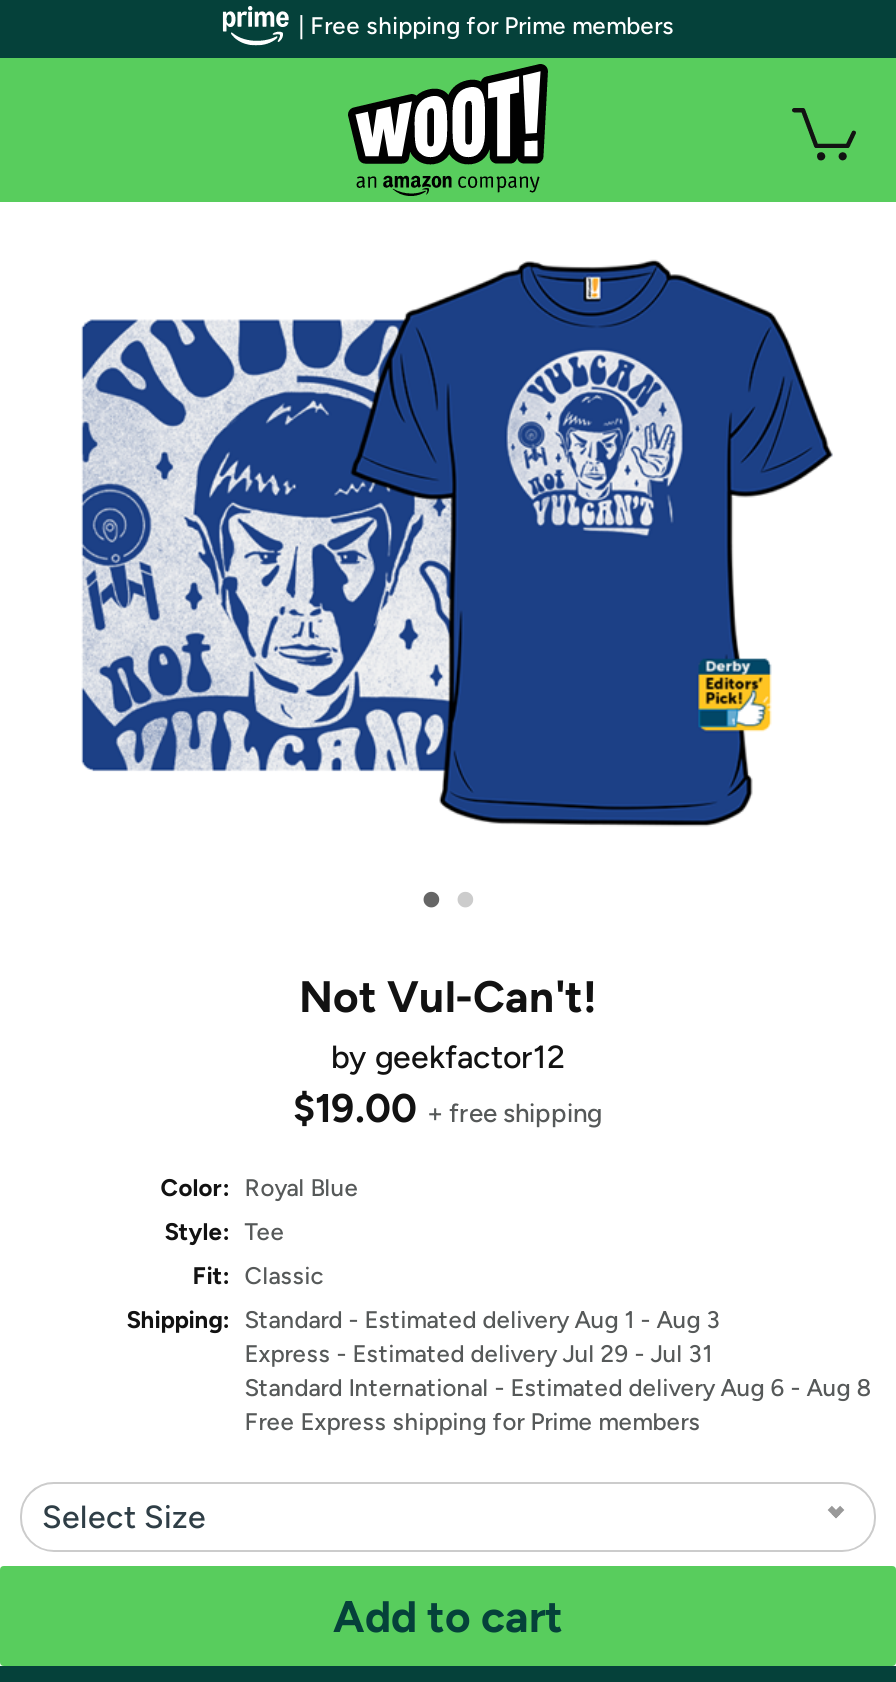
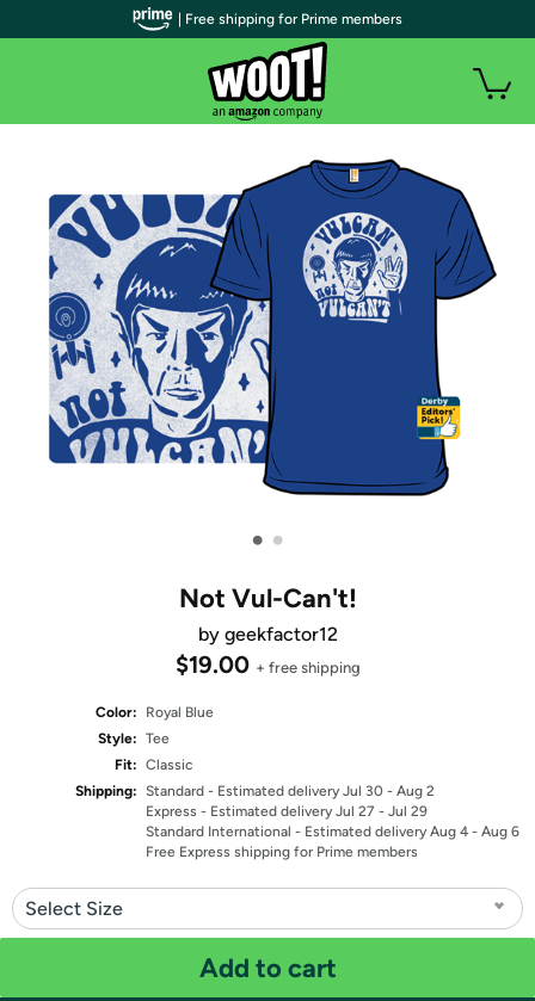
- Shipping: Standard - Estimated delivery Aug 1 - Aug 3
+ Shipping: Standard - Estimated delivery Jul 30 - Aug 2

- Express - Estimated delivery Jul 29 - Jul 31
+ Express - Estimated delivery Jul 27 - Jul 29

- Standard International - Estimated delivery Aug 6 - Aug 8
+ Standard International - Estimated delivery Aug 4 - Aug 6
